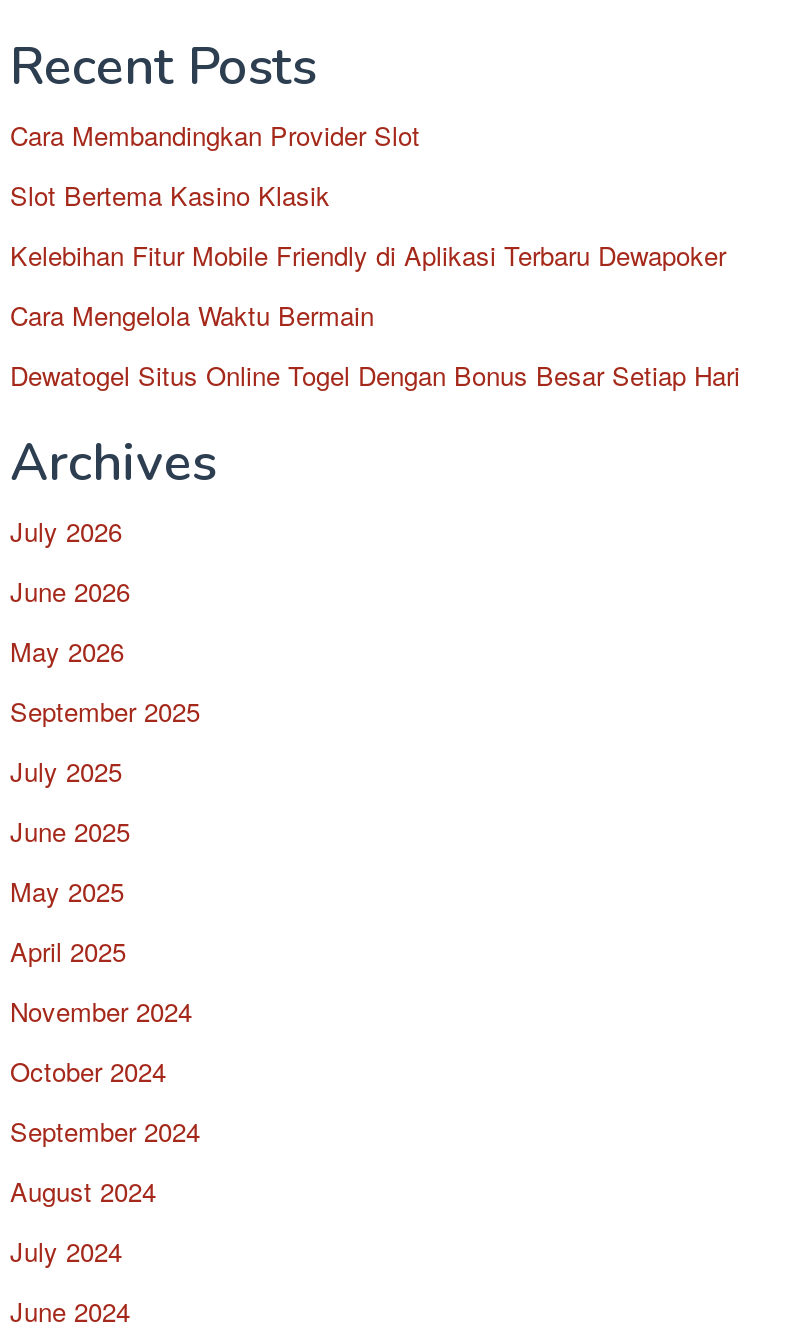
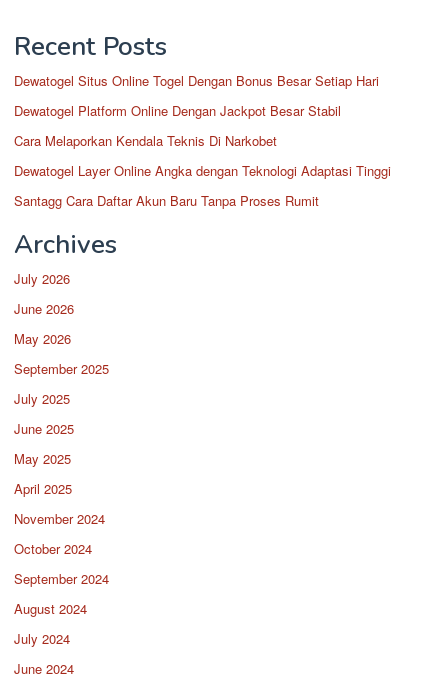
- Cara Membandingkan Provider Slot
- Slot Bertema Kasino Klasik
- Kelebihan Fitur Mobile Friendly di Aplikasi Terbaru Dewapoker
- Cara Mengelola Waktu Bermain

moved up: Dewatogel Situs Online Togel Dengan Bonus Besar Setiap Hari

+ Dewatogel Platform Online Dengan Jackpot Besar Stabil
+ Cara Melaporkan Kendala Teknis Di Narkobet
+ Dewatogel Layer Online Angka dengan Teknologi Adaptasi Tinggi
+ Santagg Cara Daftar Akun Baru Tanpa Proses Rumit
